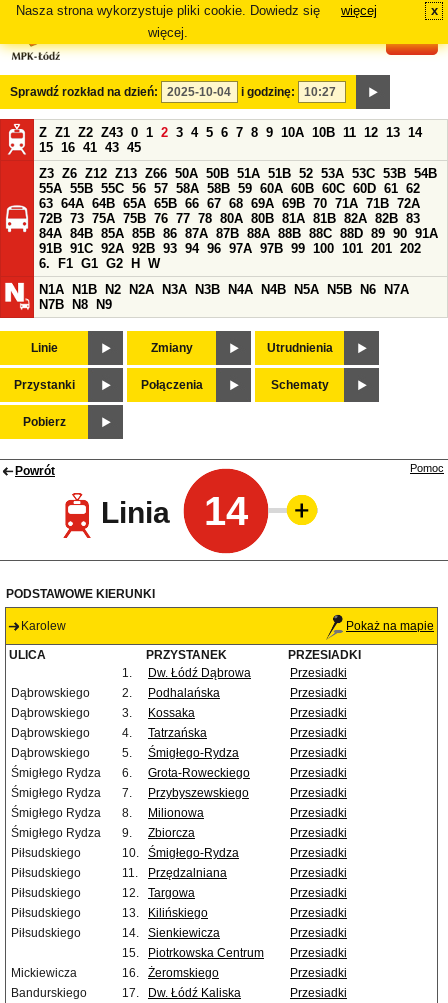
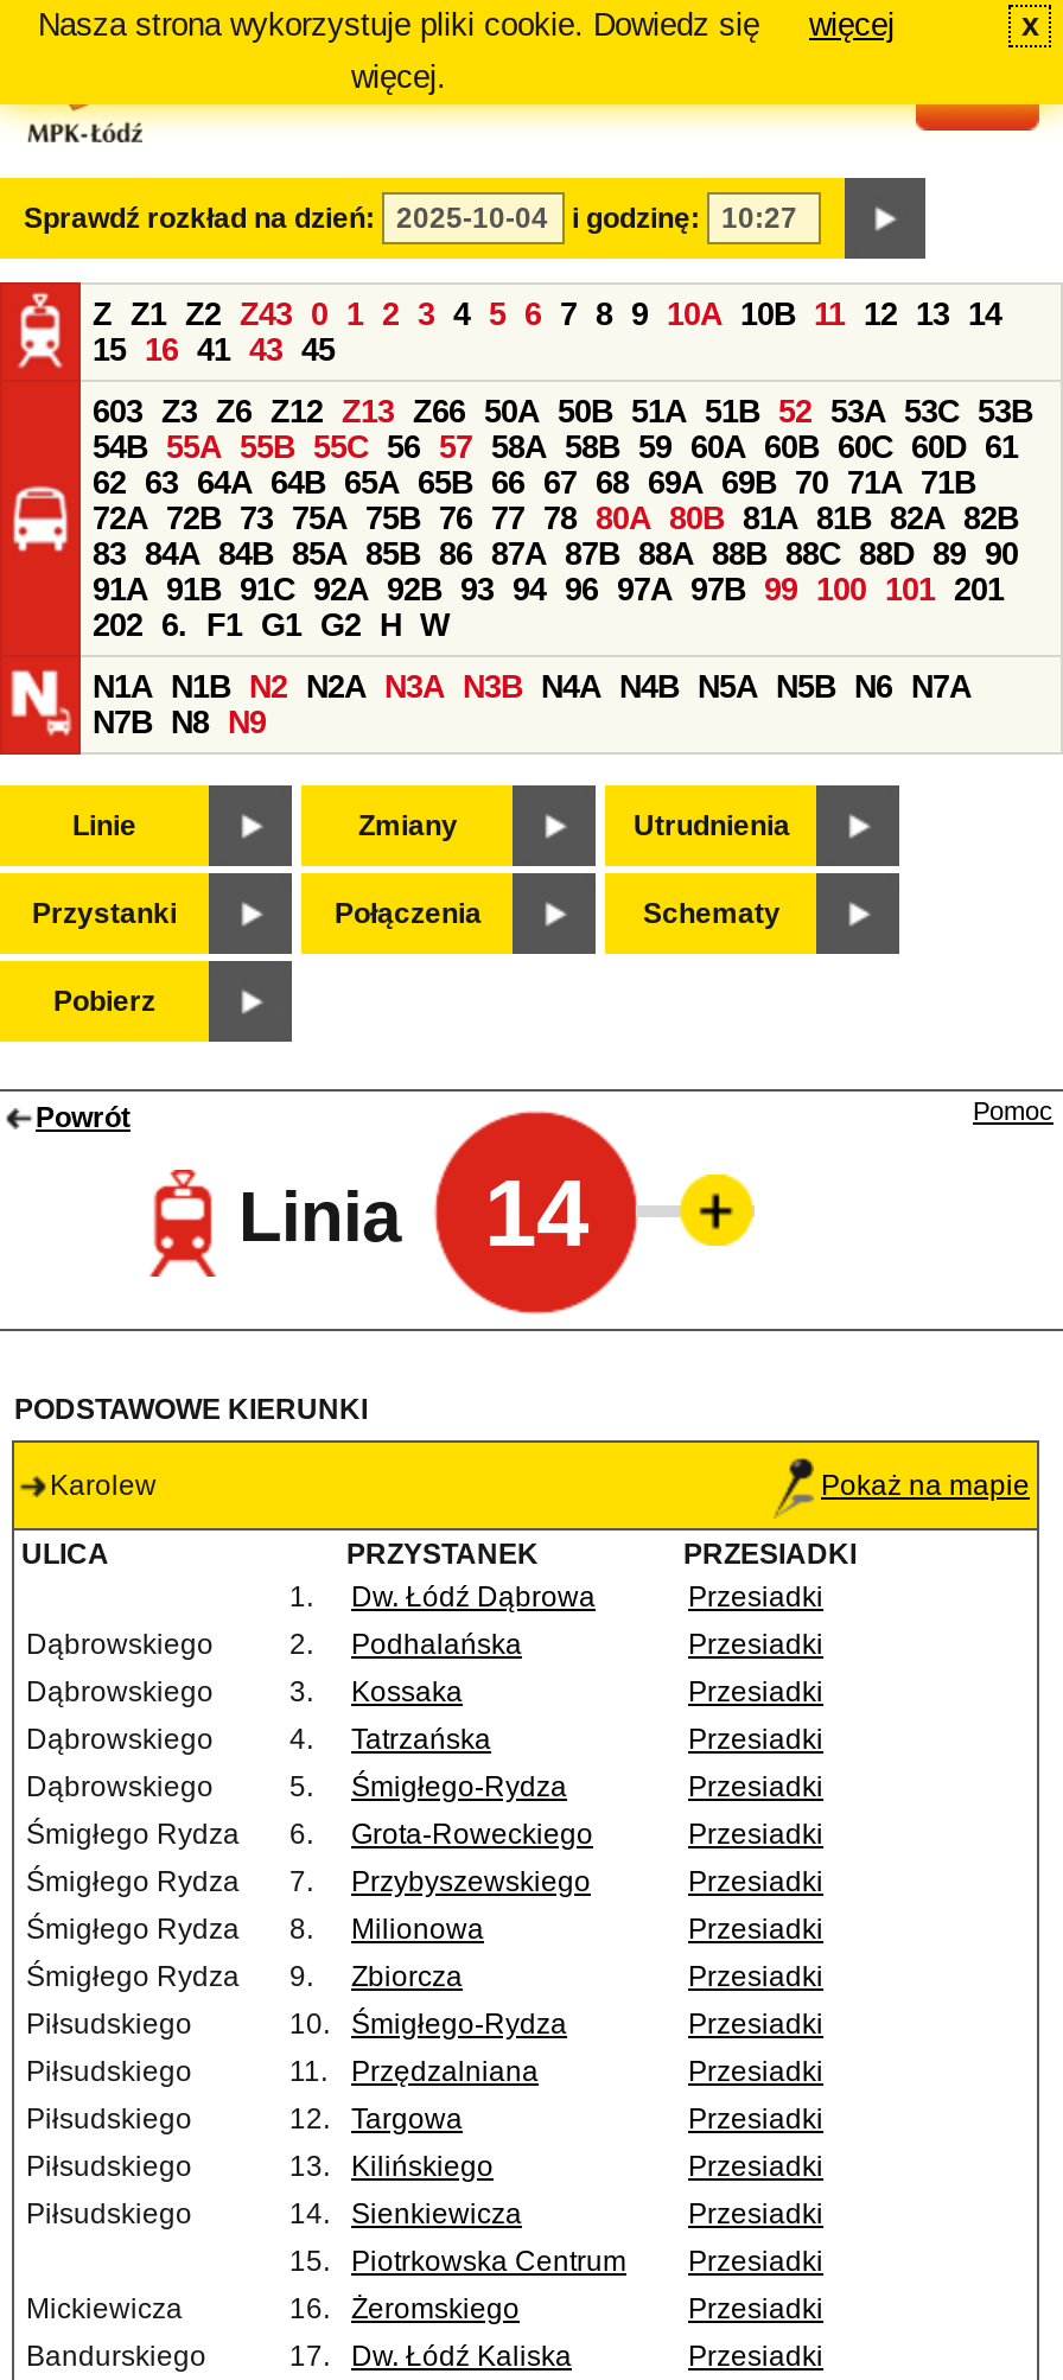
- Z3 Z6 Z12 Z13 Z66 50A 50B 51A 51B 52 53A 53C 53B 54B
- 55A 55B 55C 56 57 58A 58B 59 60A 60B 60C 60D 61 62
- 63 64A 64B 65A 65B 66 67 68 69A 69B 70 71A 71B 72A
- 72B 73 75A 75B 76 77 78 80A 80B 81A 81B 82A 82B 83
- 84A 84B 85A 85B 86 87A 87B 88A 88B 88C 88D 89 90 91A
- 91B 91C 92A 92B 93 94 96 97A 97B 99 100 101 201 202
- 6. F1 G1 G2 H W
+ 603 Z3 Z6 Z12 Z13 Z66 50A 50B 51A 51B 52 53A 53C 53B
+ 54B 55A 55B 55C 56 57 58A 58B 59 60A 60B 60C 60D 61
+ 62 63 64A 64B 65A 65B 66 67 68 69A 69B 70 71A 71B
+ 72A 72B 73 75A 75B 76 77 78 80A 80B 81A 81B 82A 82B
+ 83 84A 84B 85A 85B 86 87A 87B 88A 88B 88C 88D 89 90
+ 91A 91B 91C 92A 92B 93 94 96 97A 97B 99 100 101 201
+ 202 6. F1 G1 G2 H W
